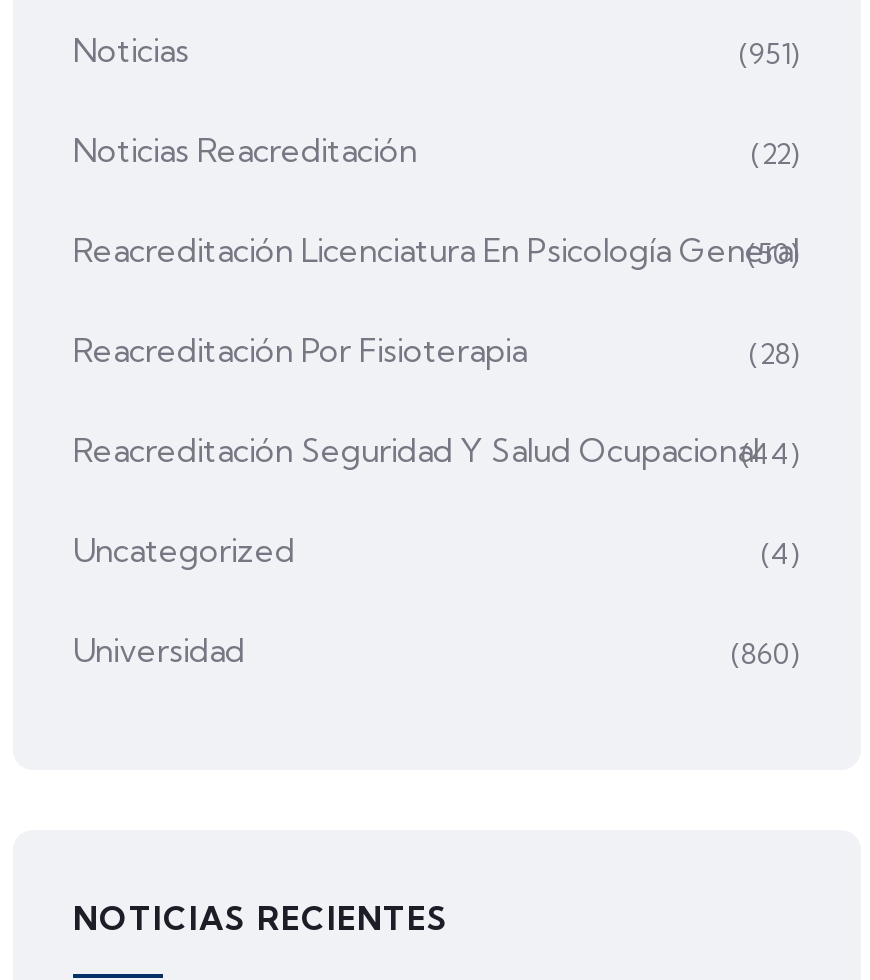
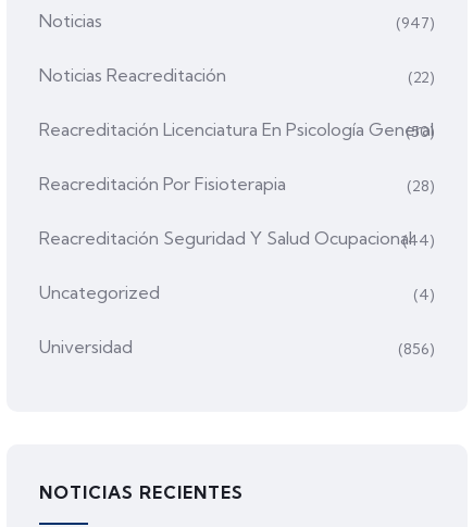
- (951)
+ (947)

- (860)
+ (856)
